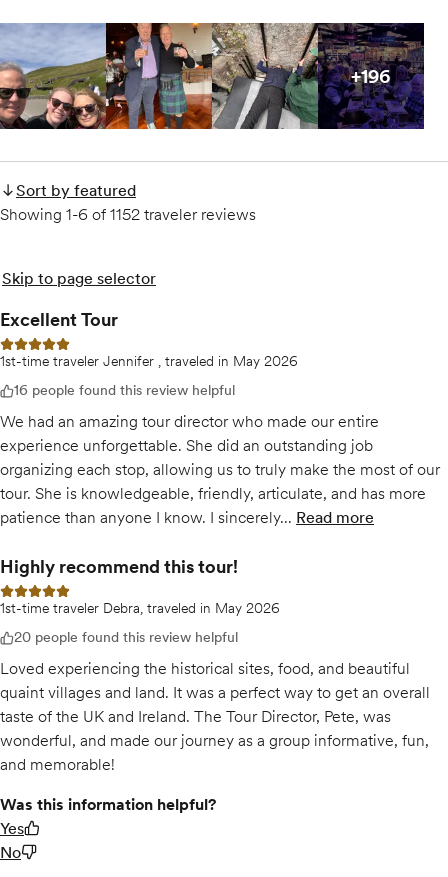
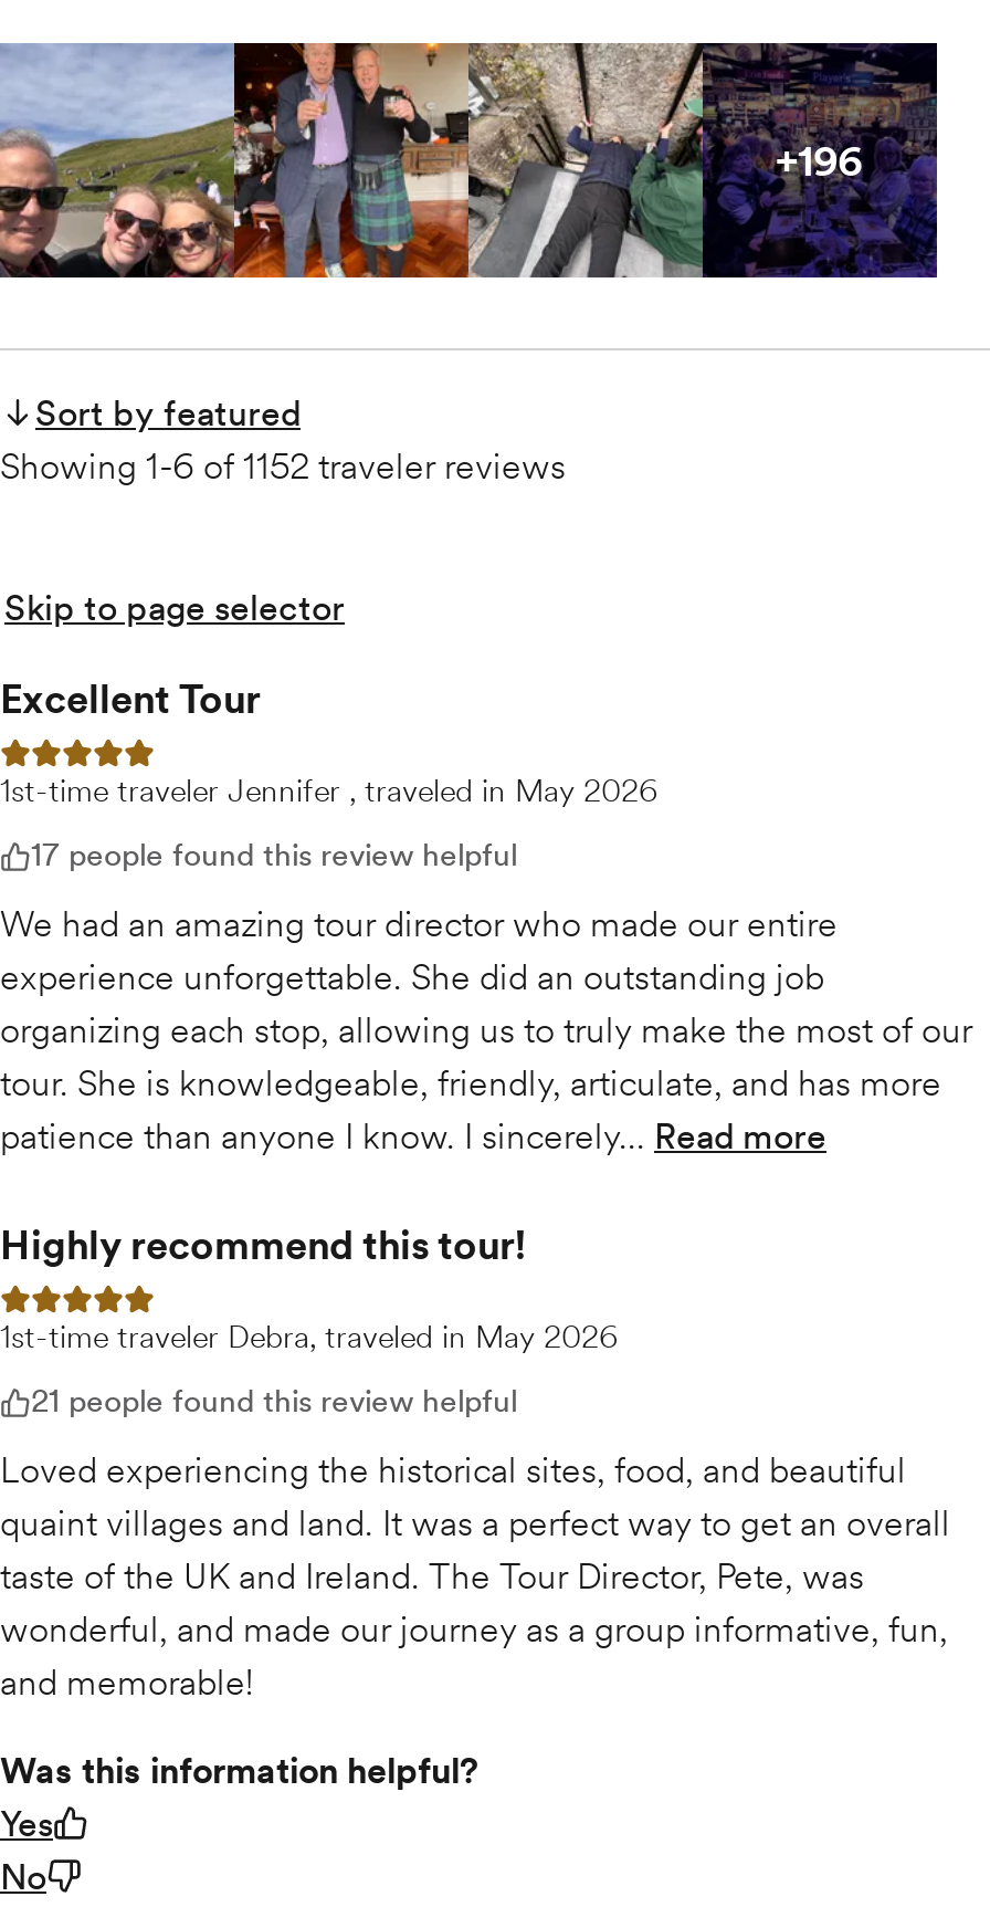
- 16 people found this review helpful
+ 17 people found this review helpful

- 20 people found this review helpful
+ 21 people found this review helpful
